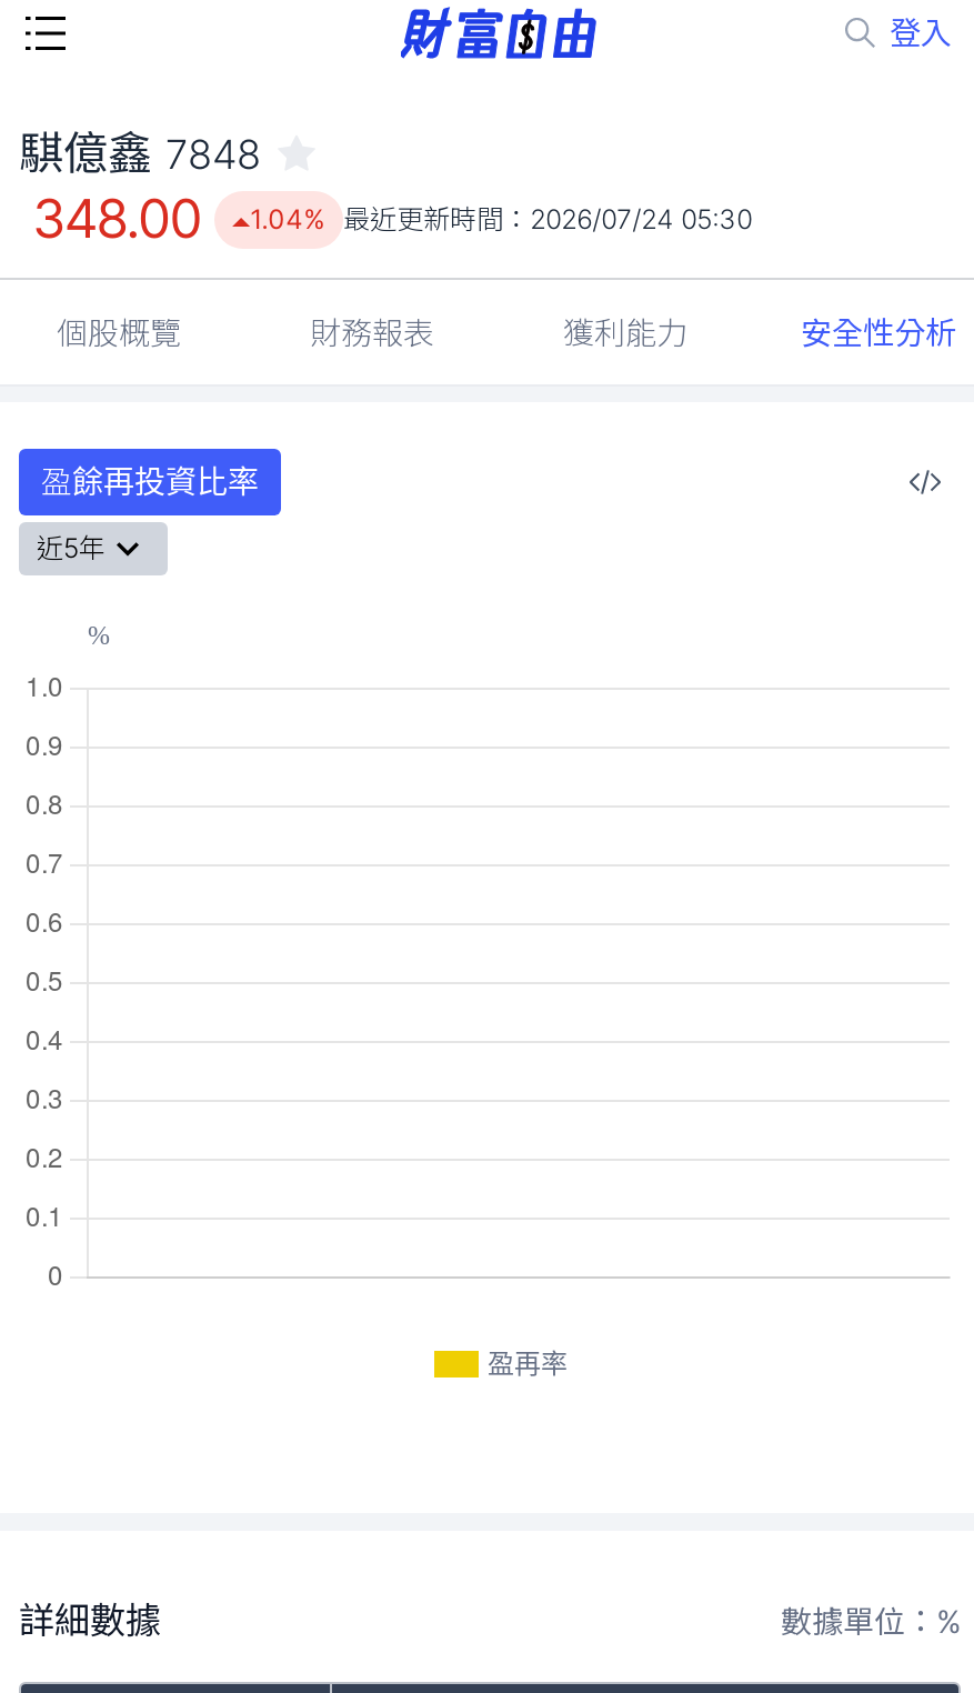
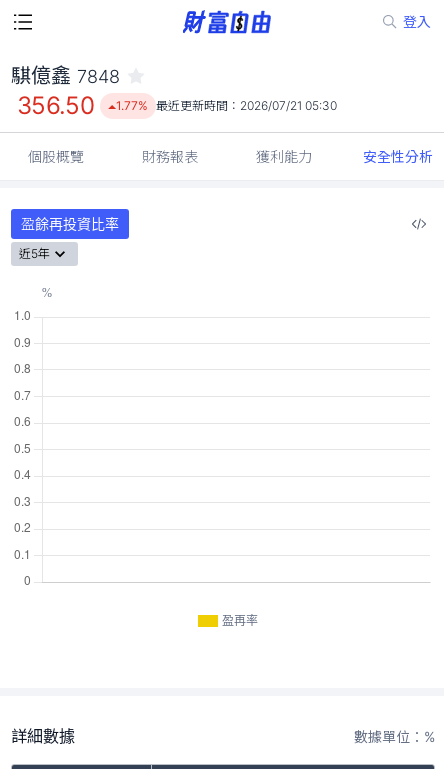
- 348.00
+ 356.50

- 1.04% 最近更新時間：2026/07/24 05:30
+ 1.77% 最近更新時間：2026/07/21 05:30
